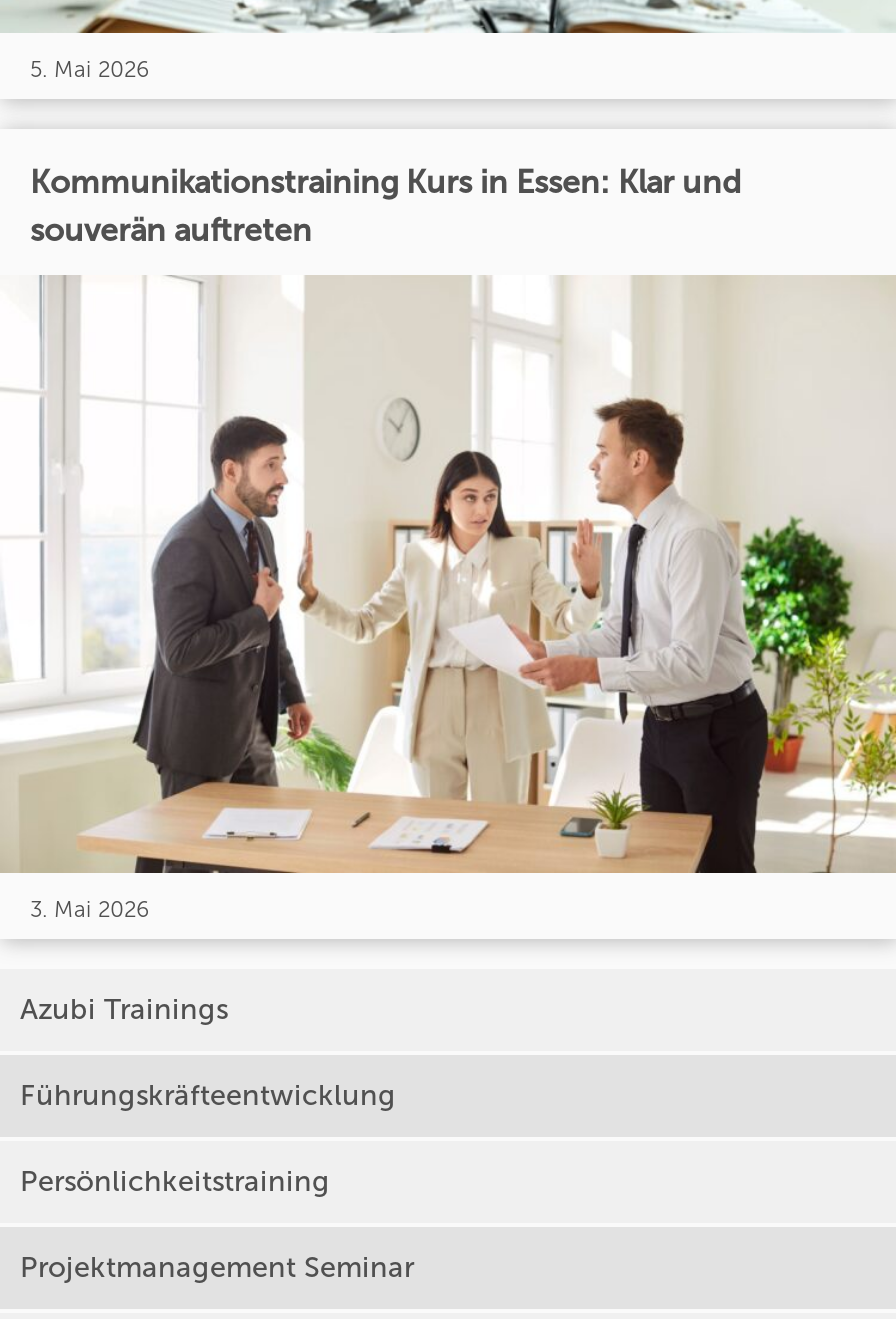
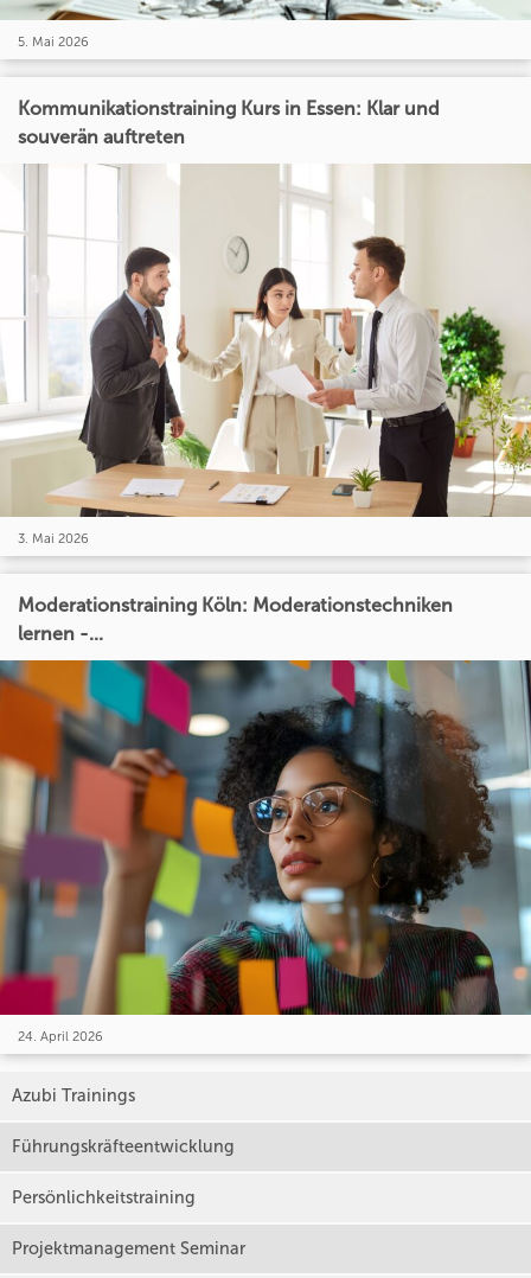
+ [image]
+ 24. April 2026

+ Moderationstraining Köln: Moderationstechniken
+ lernen -...
